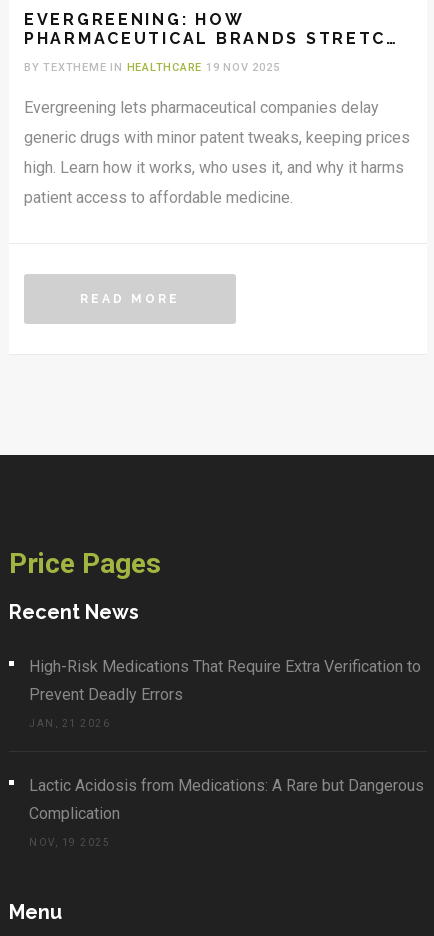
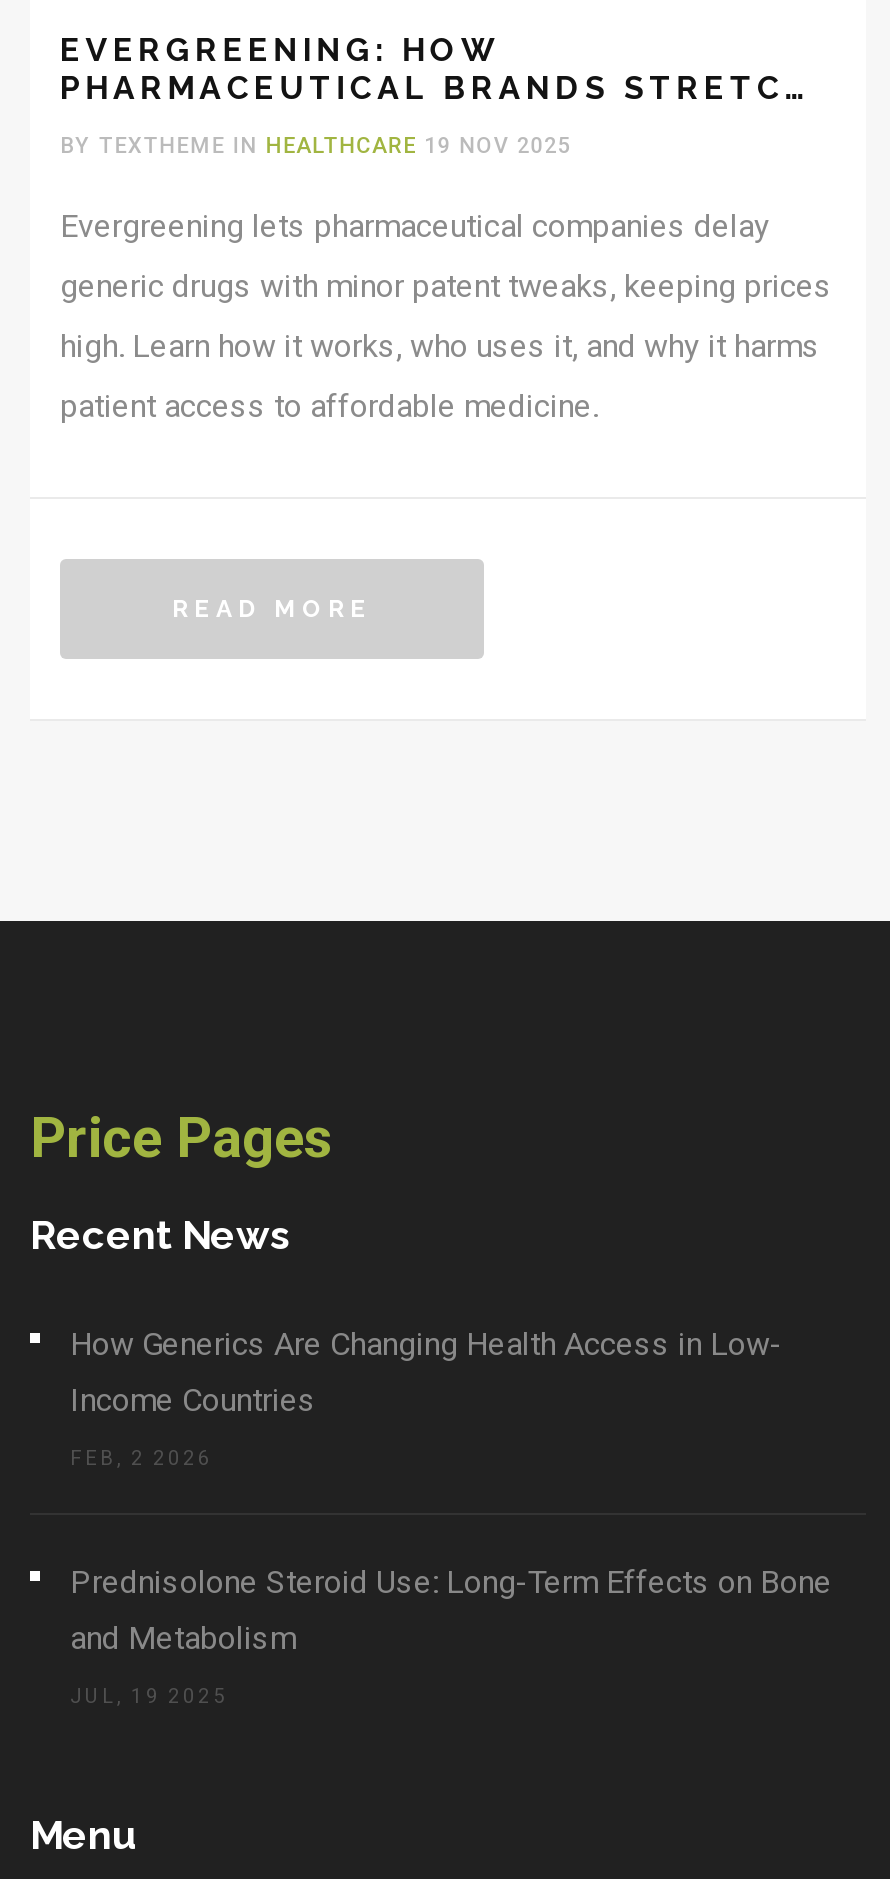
- High-Risk Medications That Require Extra Verification to
+ How Generics Are Changing Health Access in Low-

- Prevent Deadly Errors
+ Income Countries

- JAN, 21 2026
+ FEB, 2 2026

- Lactic Acidosis from Medications: A Rare but Dangerous
+ Prednisolone Steroid Use: Long-Term Effects on Bone

- Complication
+ and Metabolism

- NOV, 19 2025
+ JUL, 19 2025
